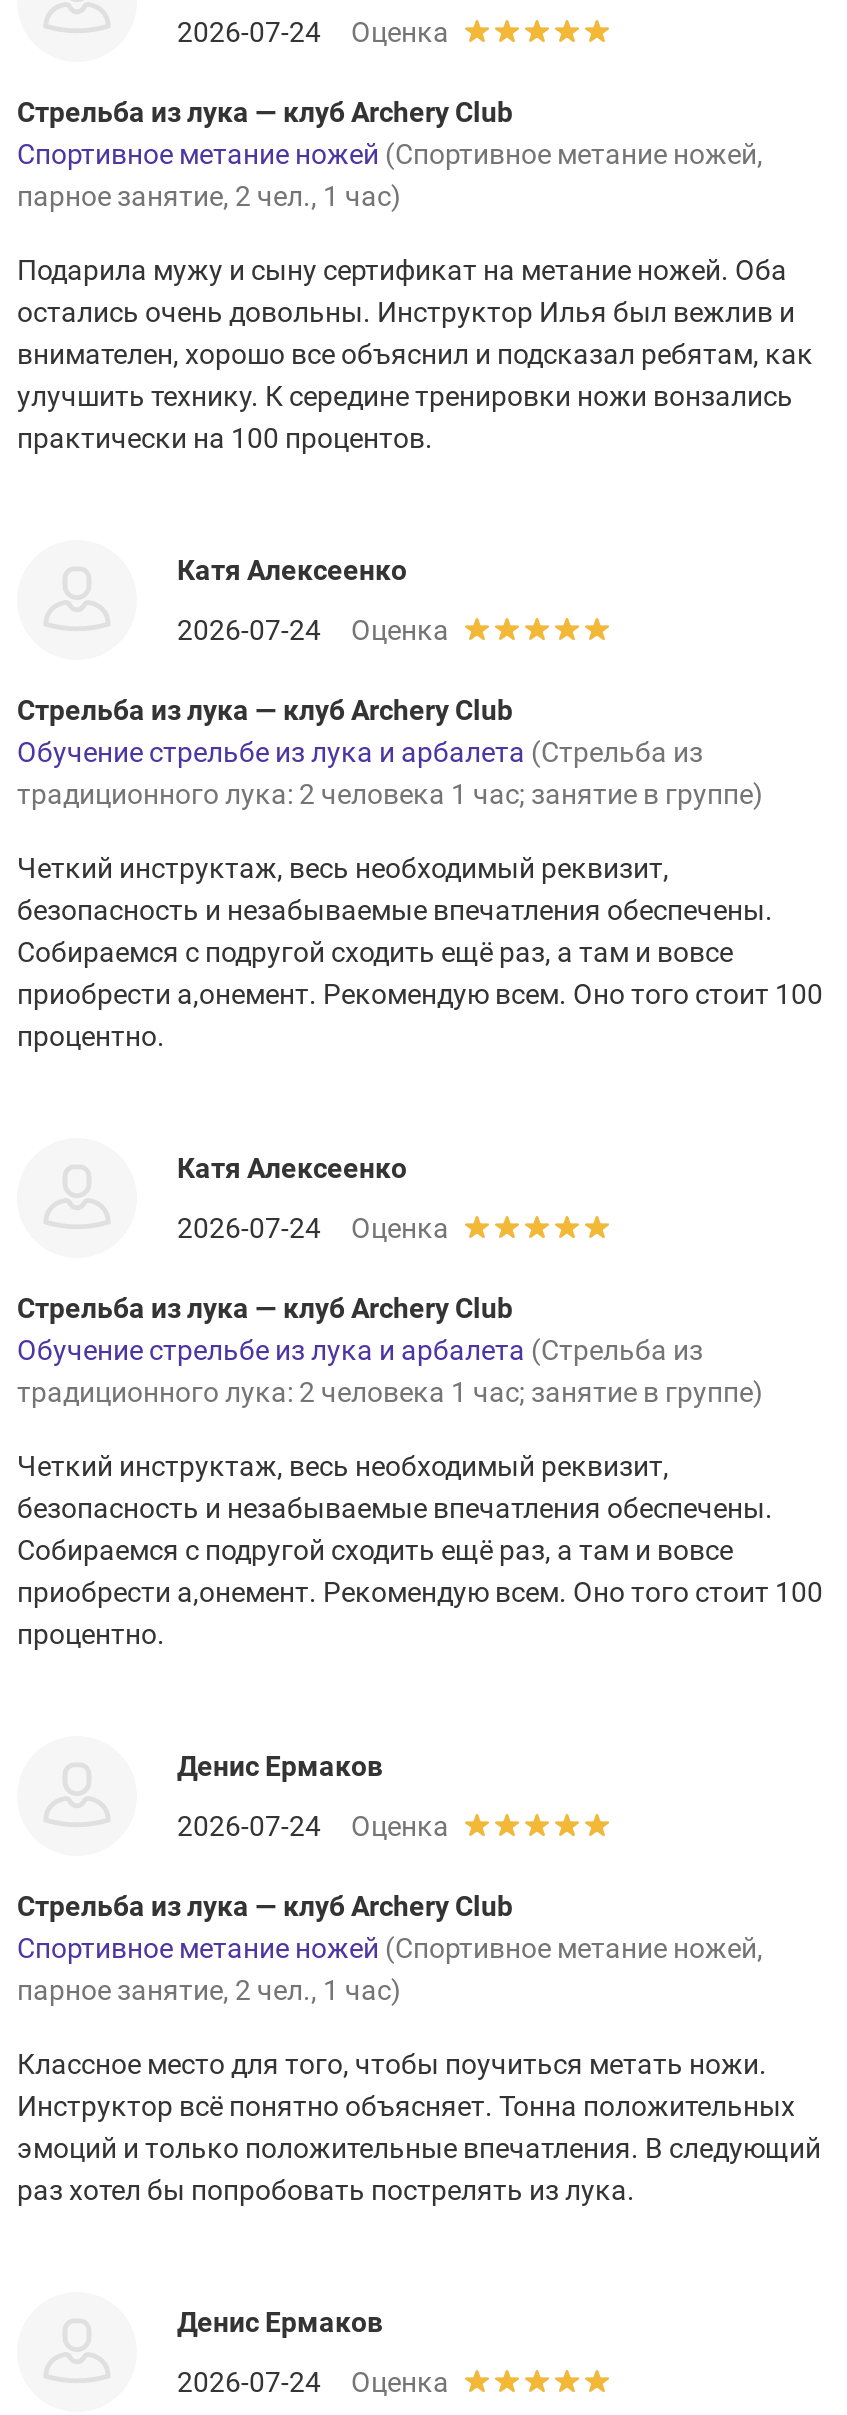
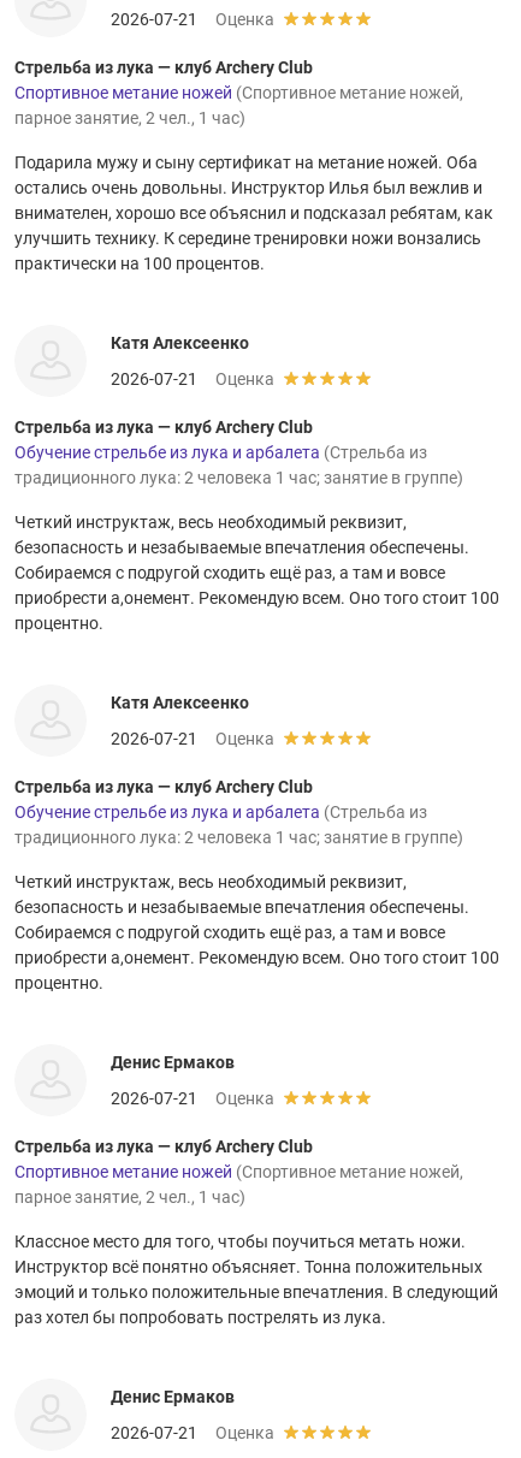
- 2026-07-24 Оценка
+ 2026-07-21 Оценка

- 2026-07-24 Оценка
+ 2026-07-21 Оценка

- 2026-07-24 Оценка
+ 2026-07-21 Оценка

- 2026-07-24 Оценка
+ 2026-07-21 Оценка

- 2026-07-24 Оценка
+ 2026-07-21 Оценка
